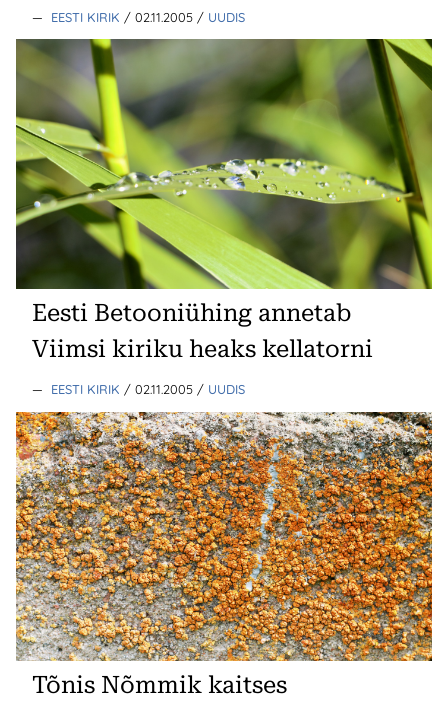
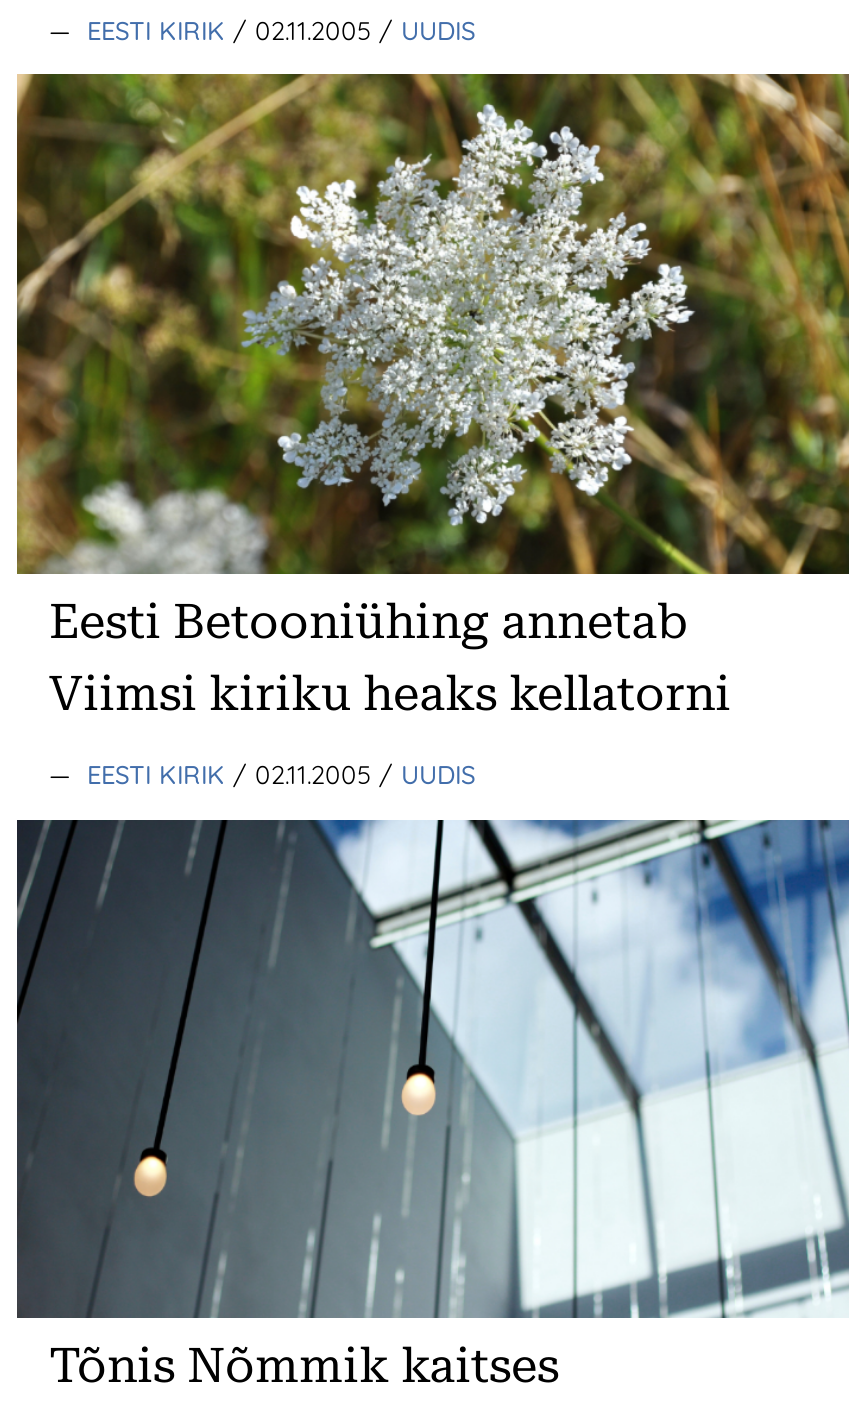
- [image]
+ [image]

- [image]
+ [image]
